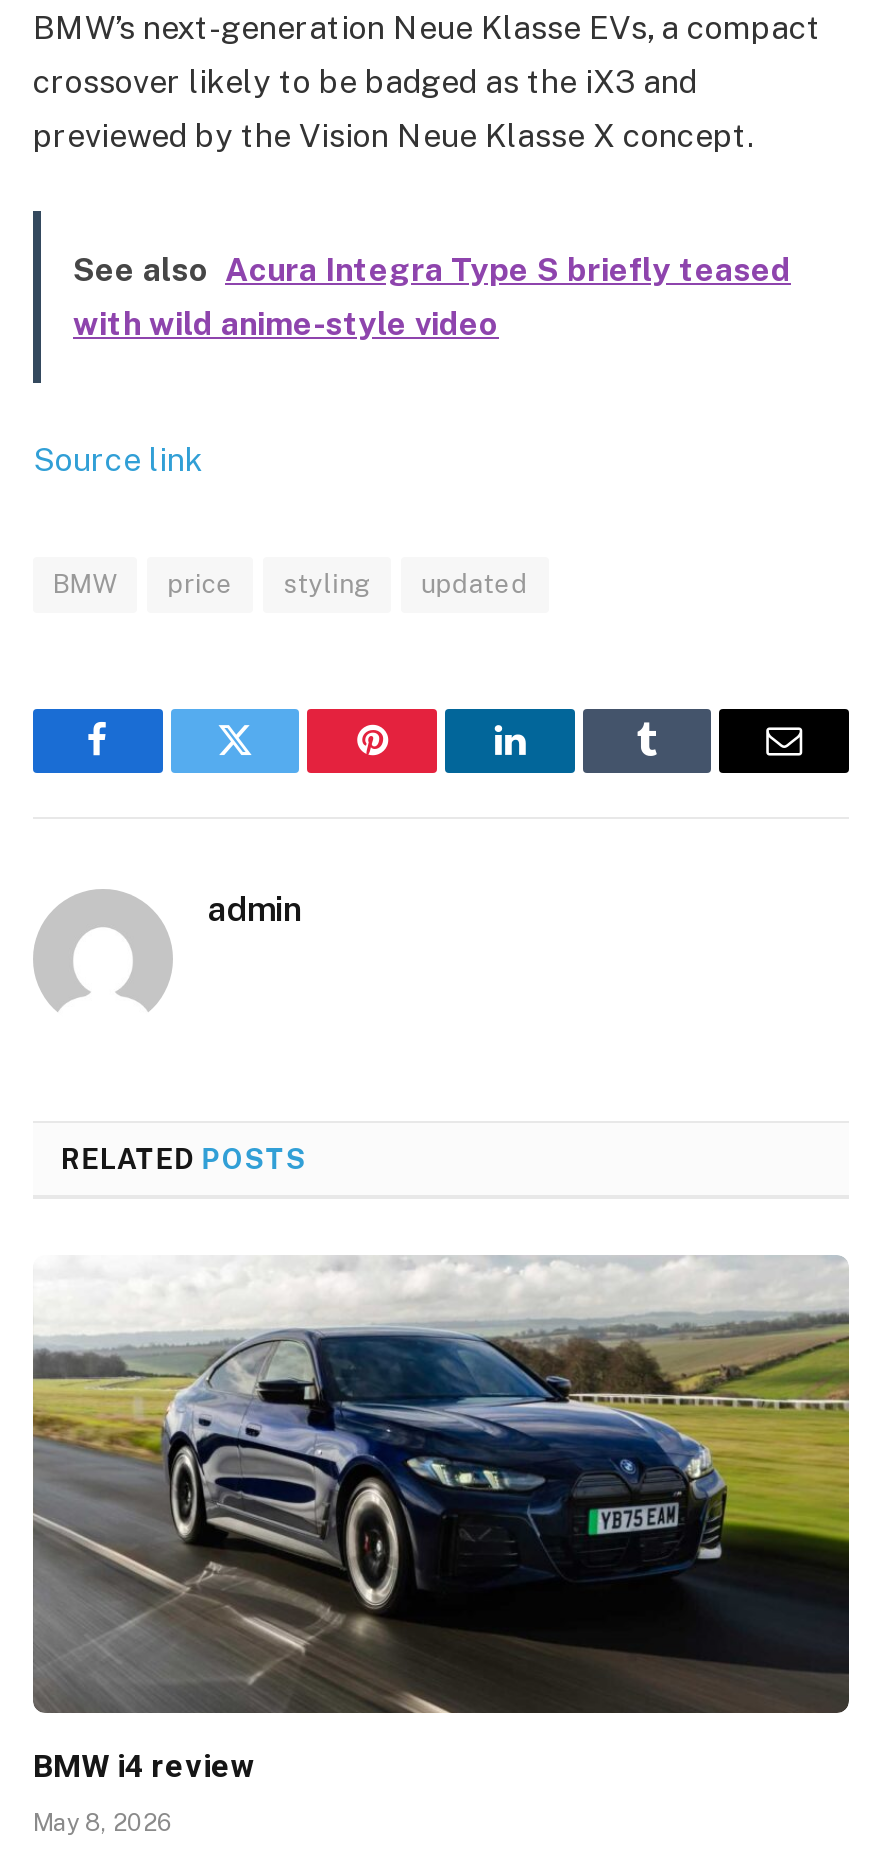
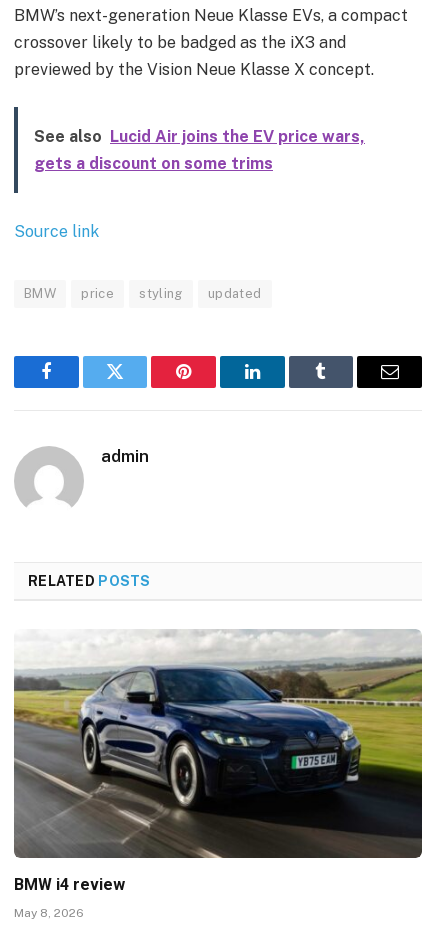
- See also Acura Integra Type S briefly teased
- with wild anime-style video
+ See also Lucid Air joins the EV price wars,
+ gets a discount on some trims
